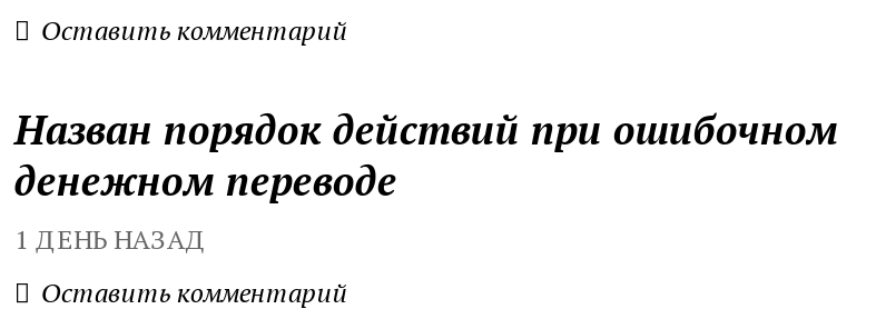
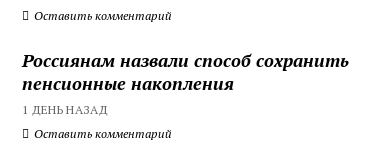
- Назван порядок действий при ошибочном
- денежном переводе
+ Россиянам назвали способ сохранить
+ пенсионные накопления
